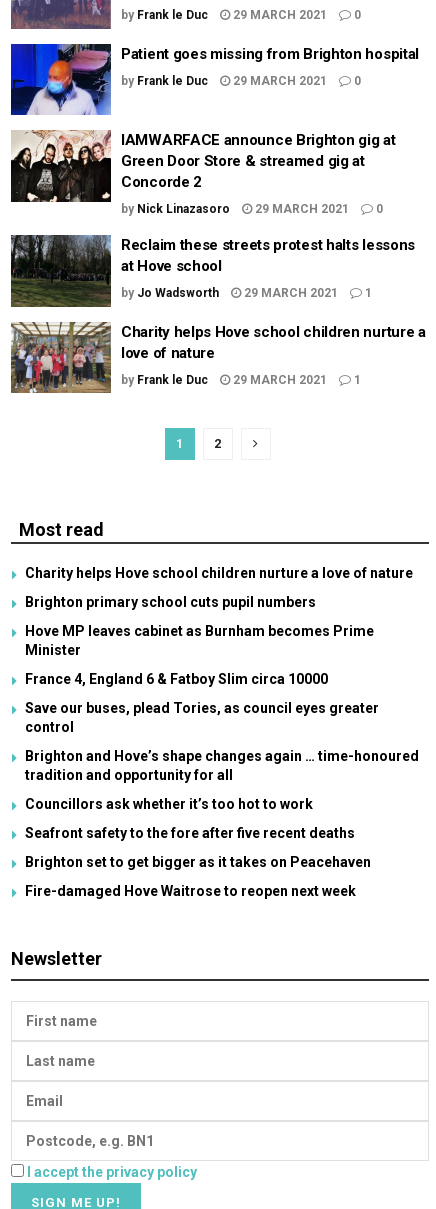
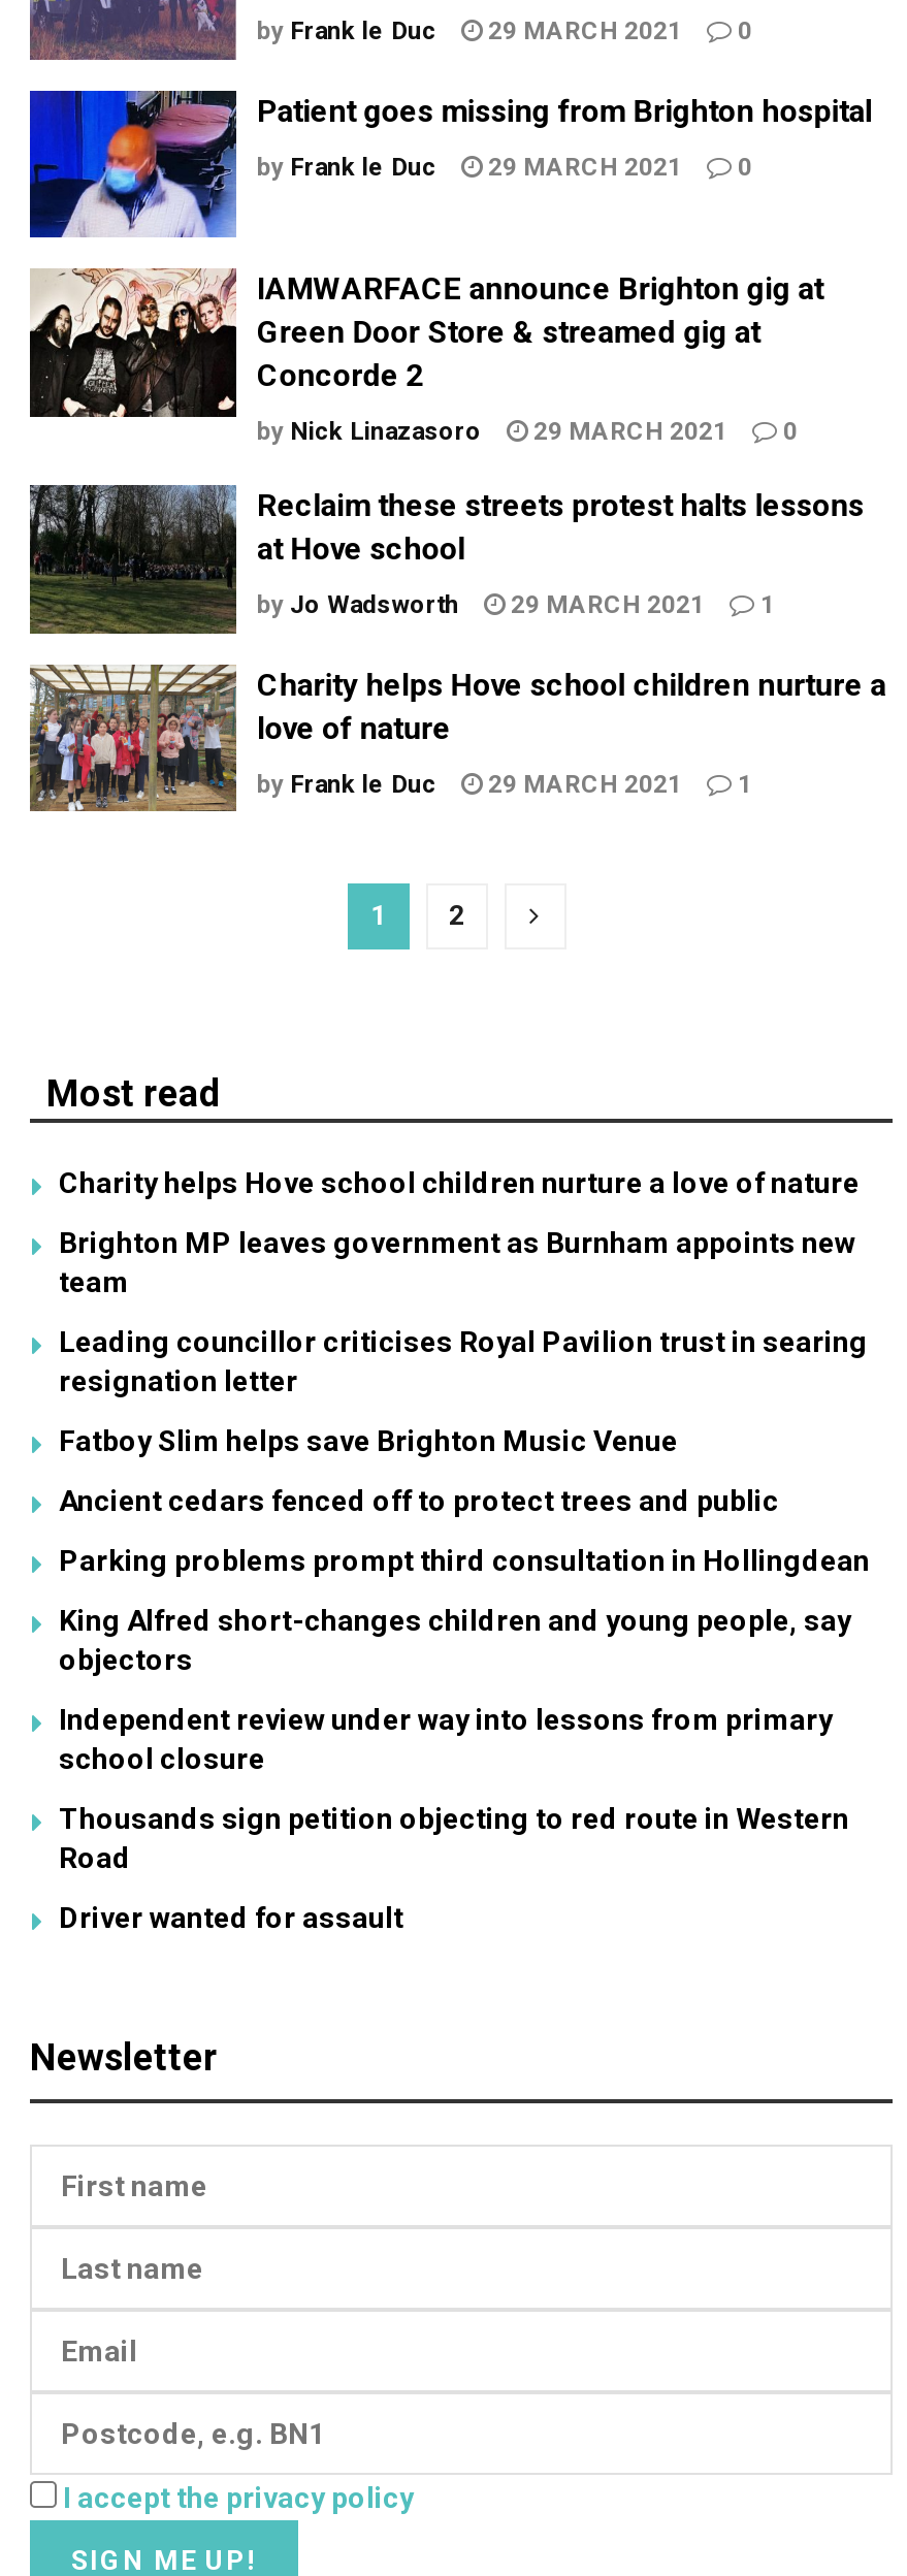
- Brighton primary school cuts pupil numbers
+ Brighton MP leaves government as Burnham appoints new
+ team

- Hove MP leaves cabinet as Burnham becomes Prime
- Minister
+ Leading councillor criticises Royal Pavilion trust in searing
+ resignation letter

- France 4, England 6 & Fatboy Slim circa 10000
+ Fatboy Slim helps save Brighton Music Venue

- Save our buses, plead Tories, as council eyes greater
- control
+ Ancient cedars fenced off to protect trees and public

- Brighton and Hove’s shape changes again … time-honoured
- tradition and opportunity for all
+ Parking problems prompt third consultation in Hollingdean

- Councillors ask whether it’s too hot to work
+ King Alfred short-changes children and young people, say
+ objectors

- Seafront safety to the fore after five recent deaths
+ Independent review under way into lessons from primary
+ school closure

- Brighton set to get bigger as it takes on Peacehaven
+ Thousands sign petition objecting to red route in Western
+ Road

- Fire-damaged Hove Waitrose to reopen next week
+ Driver wanted for assault
